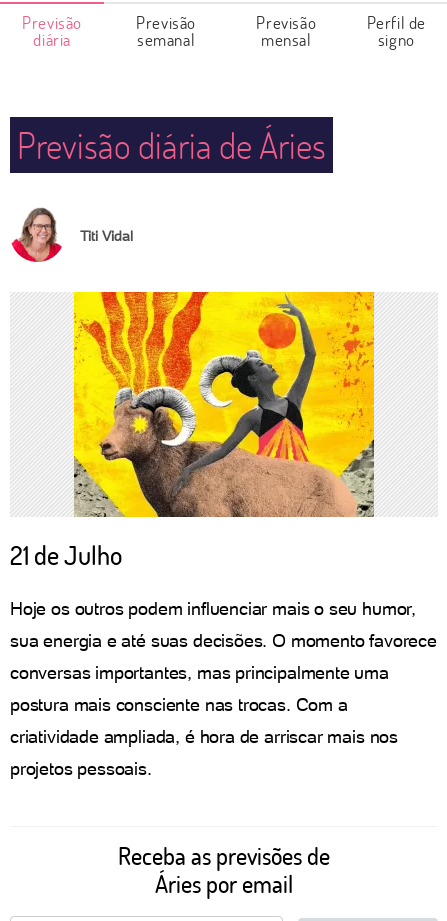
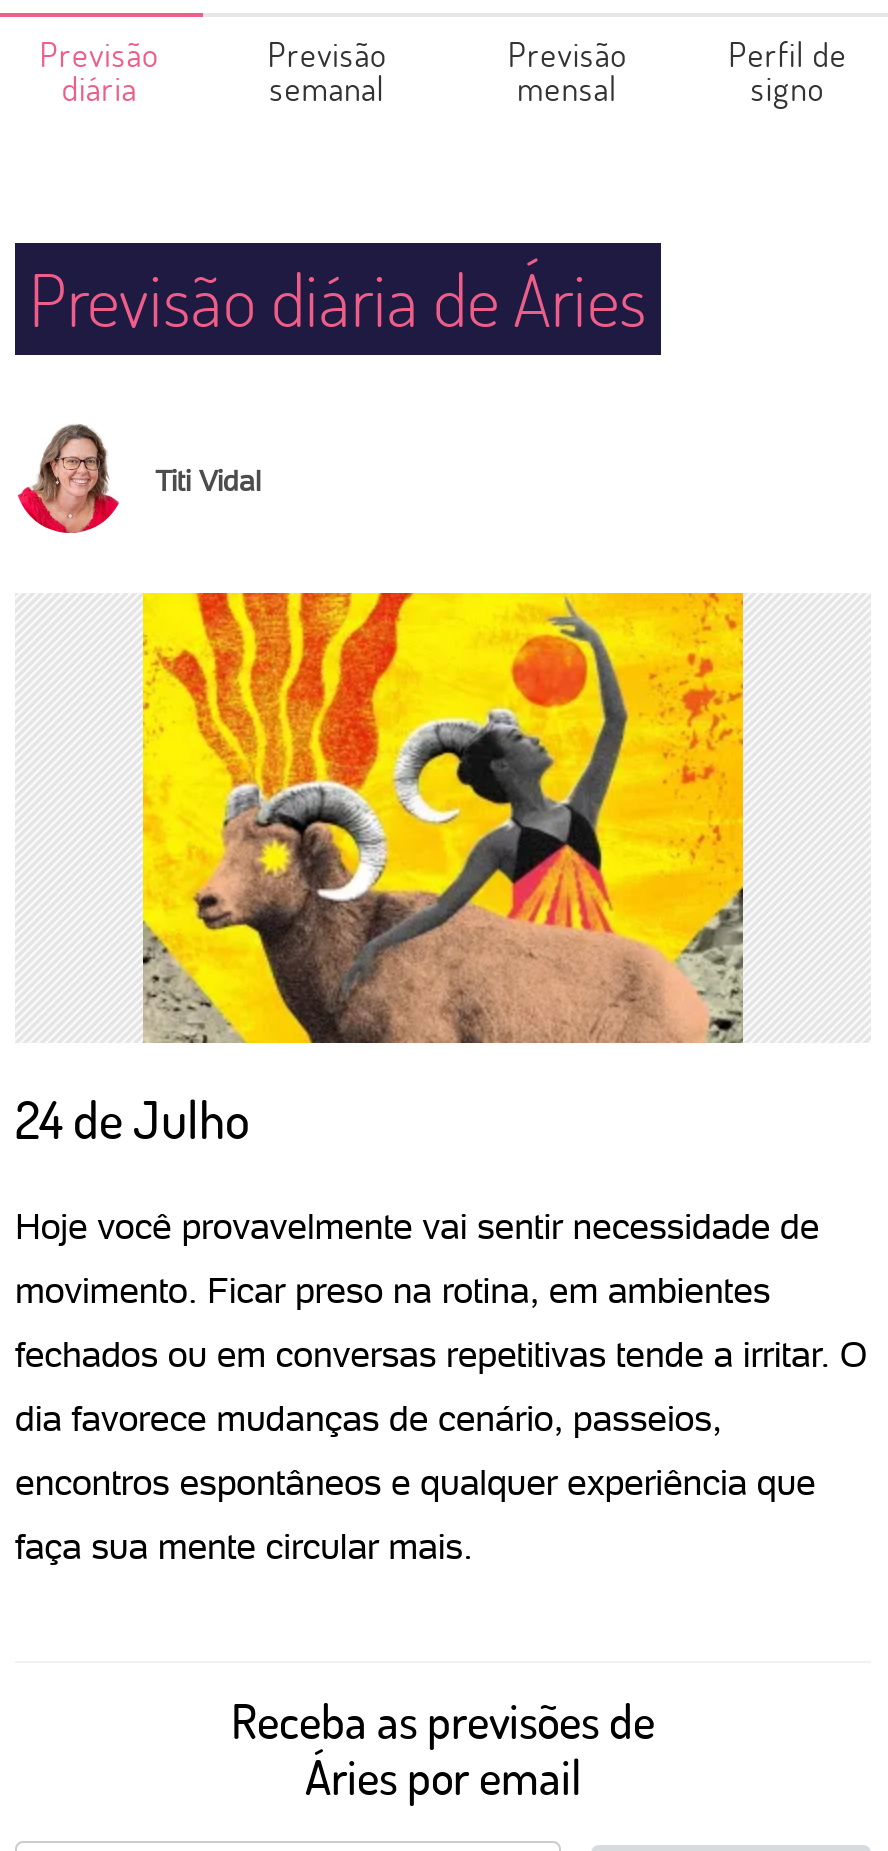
- 21 de Julho
+ 24 de Julho

- Hoje os outros podem influenciar mais o seu humor,
+ Hoje você provavelmente vai sentir necessidade de

- sua energia e até suas decisões. O momento favorece
+ movimento. Ficar preso na rotina, em ambientes

- conversas importantes, mas principalmente uma
+ fechados ou em conversas repetitivas tende a irritar. O

- postura mais consciente nas trocas. Com a
+ dia favorece mudanças de cenário, passeios,

- criatividade ampliada, é hora de arriscar mais nos
+ encontros espontâneos e qualquer experiência que

- projetos pessoais.
+ faça sua mente circular mais.
